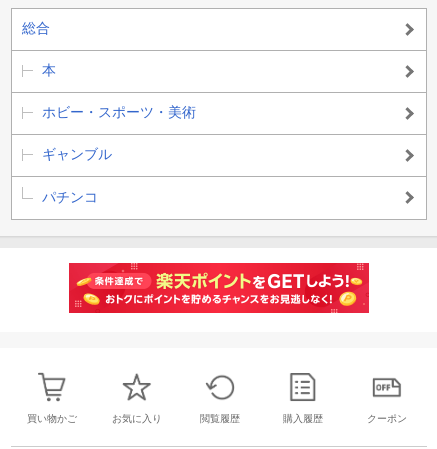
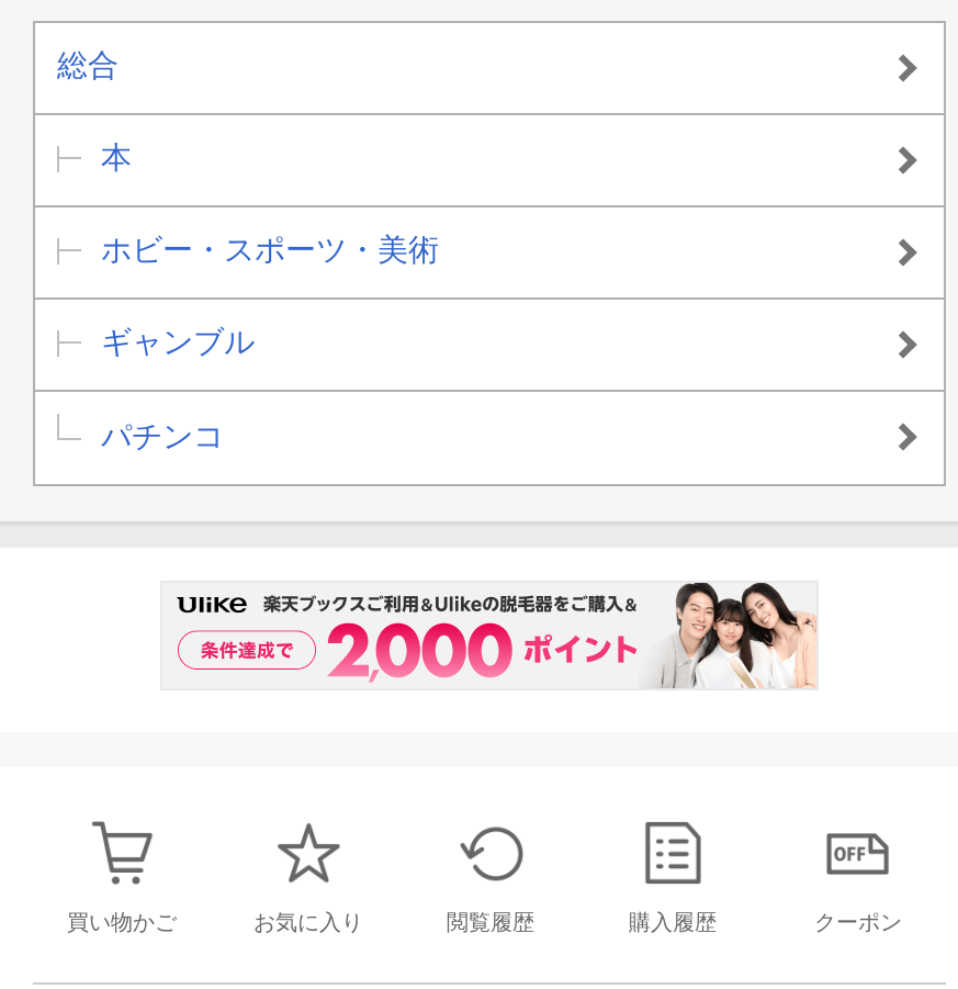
- [image]
+ [image]
